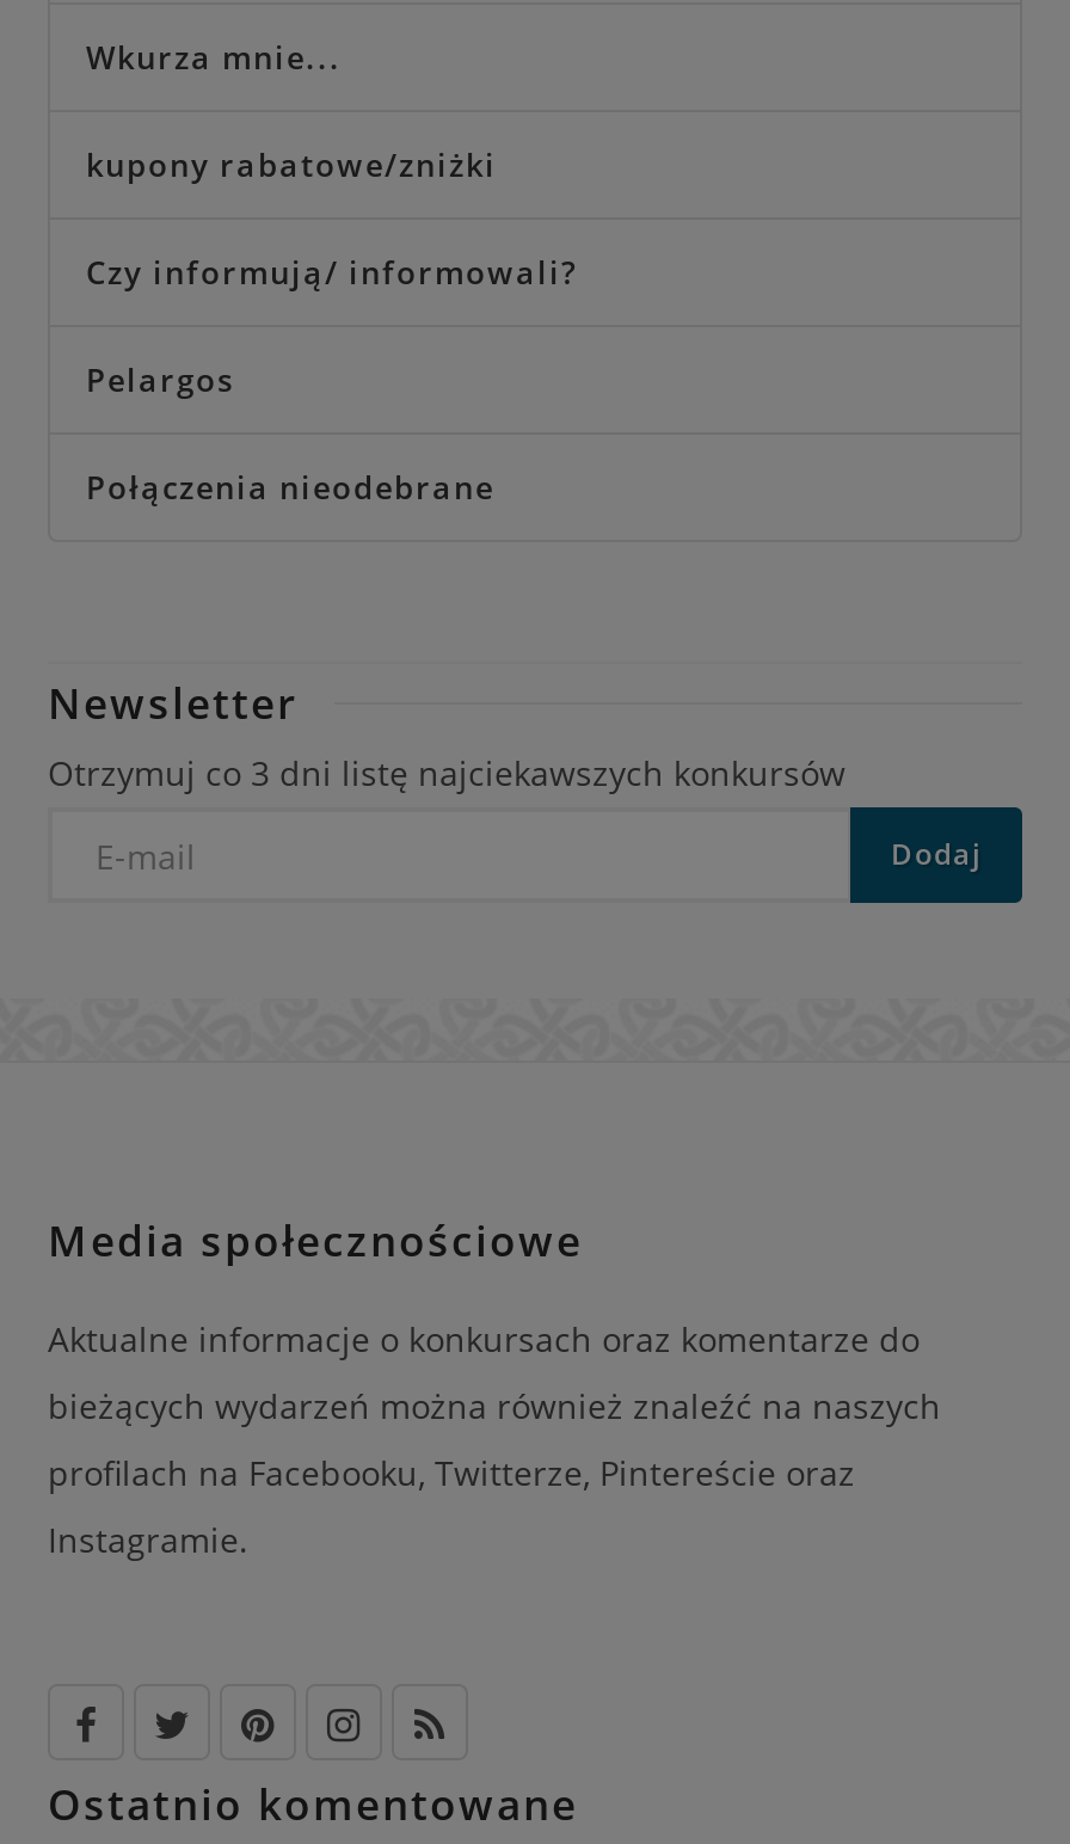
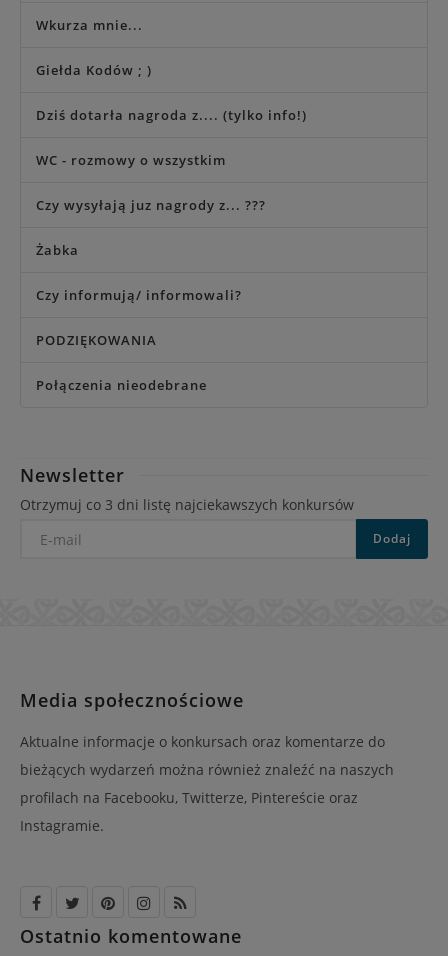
- kupony rabatowe/zniżki
+ Giełda Kodów ; )
+ Dziś dotarła nagroda z.... (tylko info!)
+ WC - rozmowy o wszystkim
+ Czy wysyłają juz nagrody z... ???
+ Żabka

- Pelargos
+ PODZIĘKOWANIA
